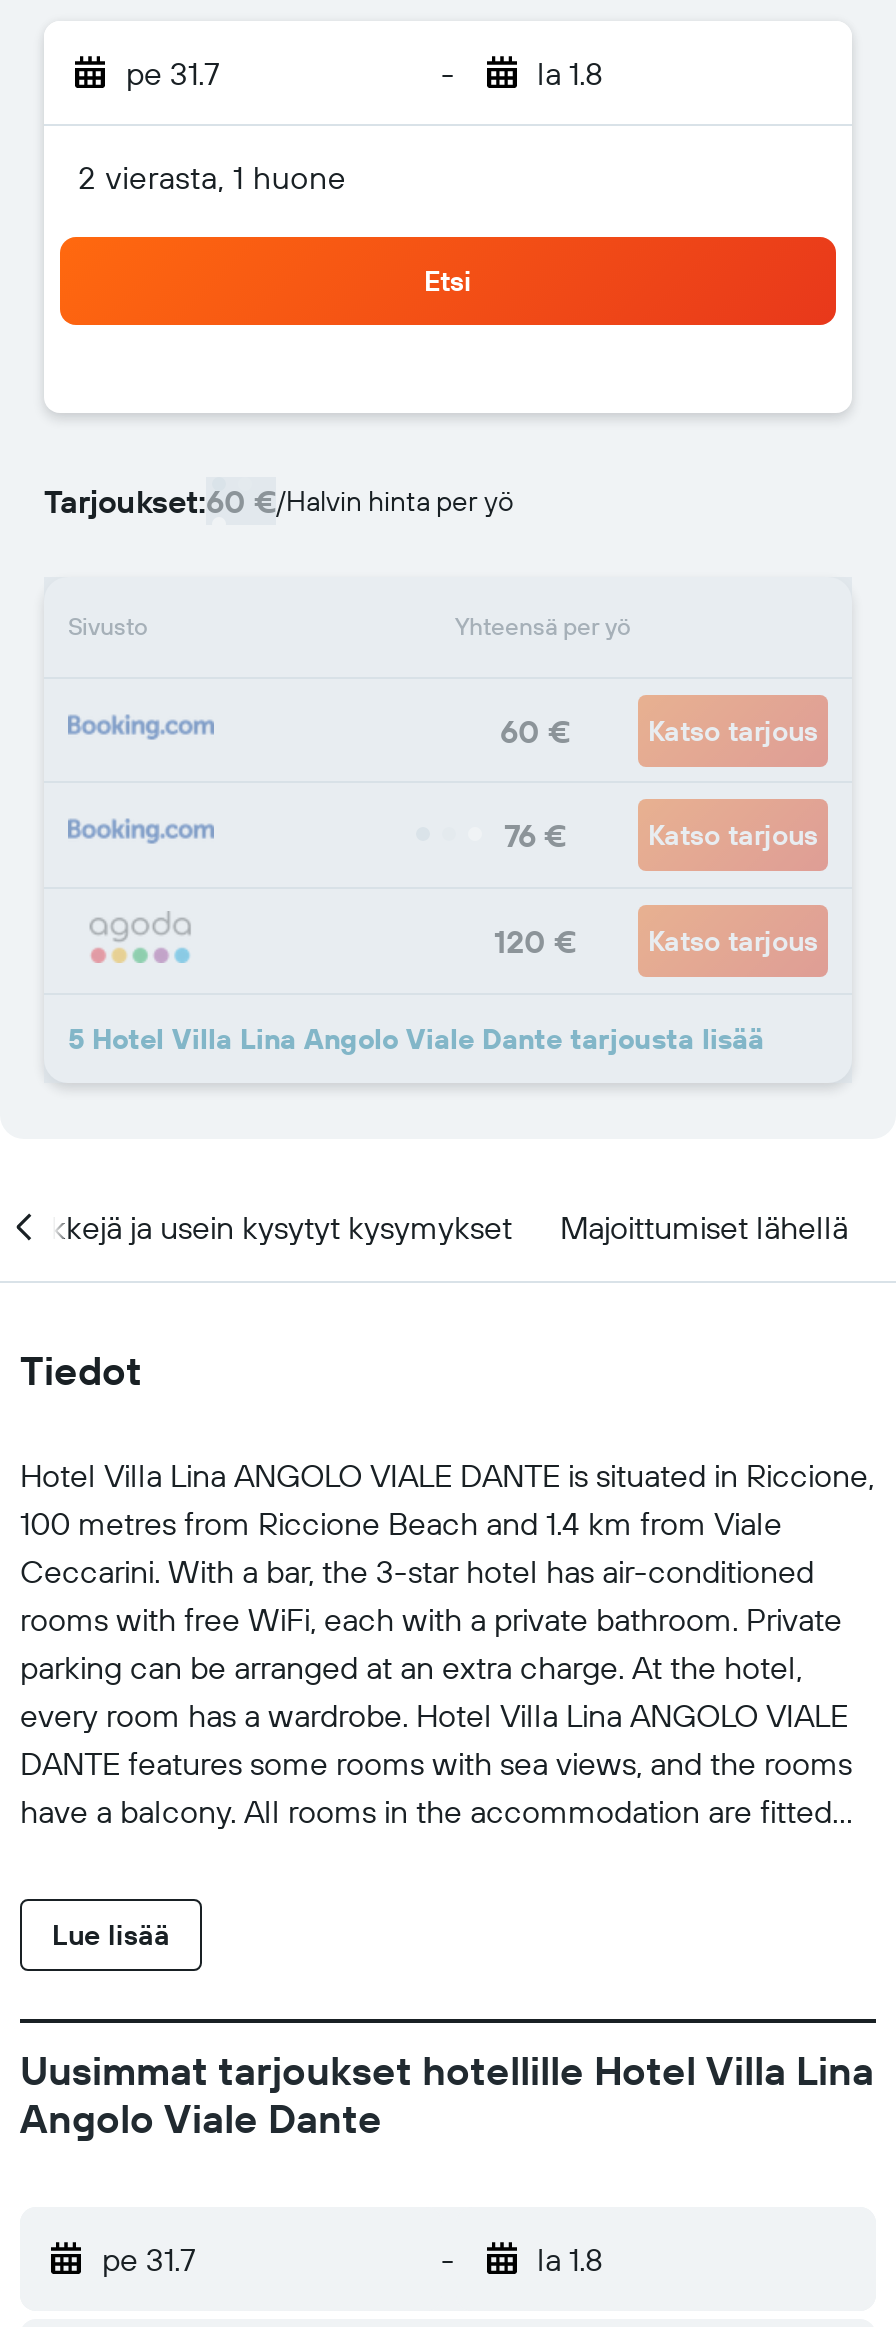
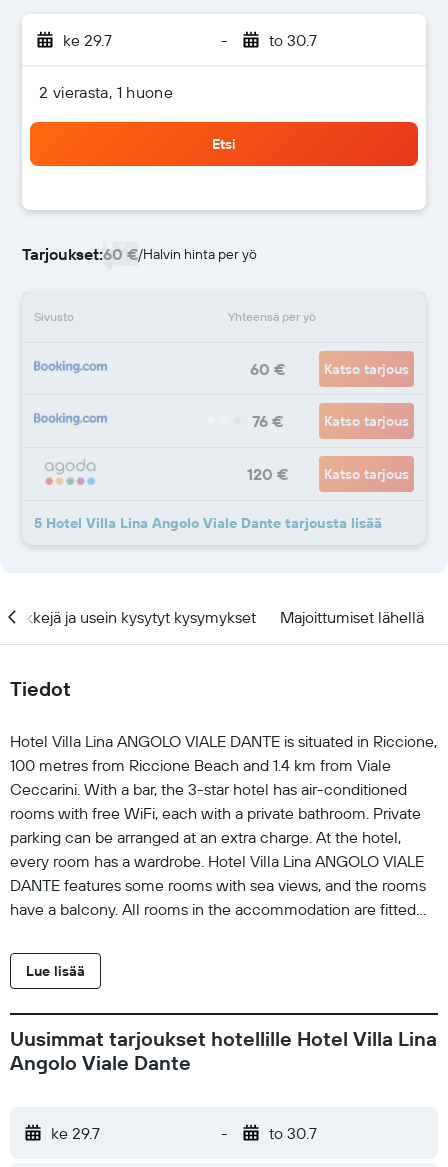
- pe 31.7
+ ke 29.7

- la 1.8
+ to 30.7

- pe 31.7
+ ke 29.7

- la 1.8
+ to 30.7
